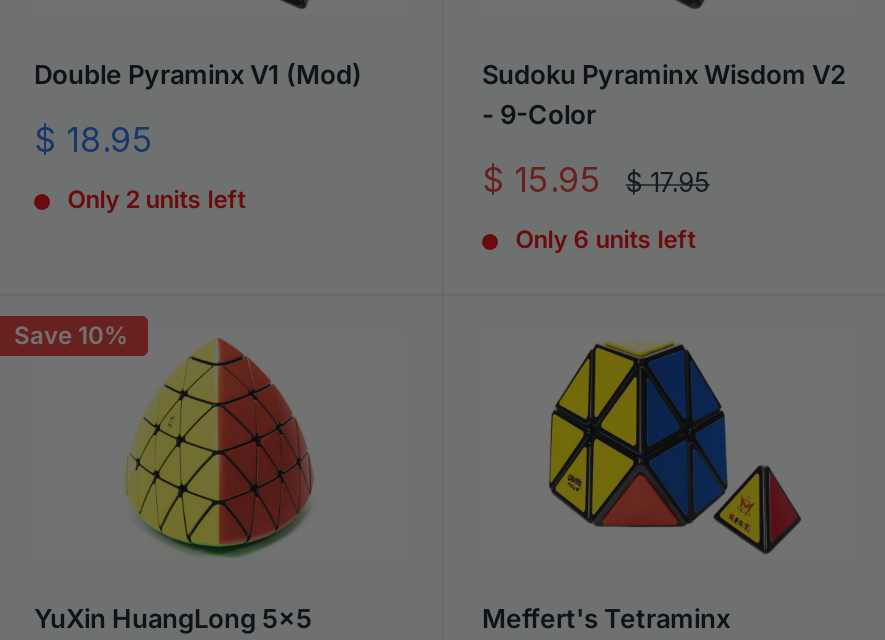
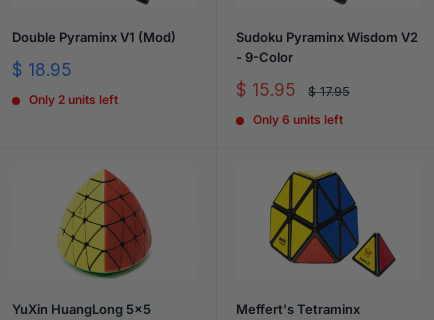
- Save 10%
